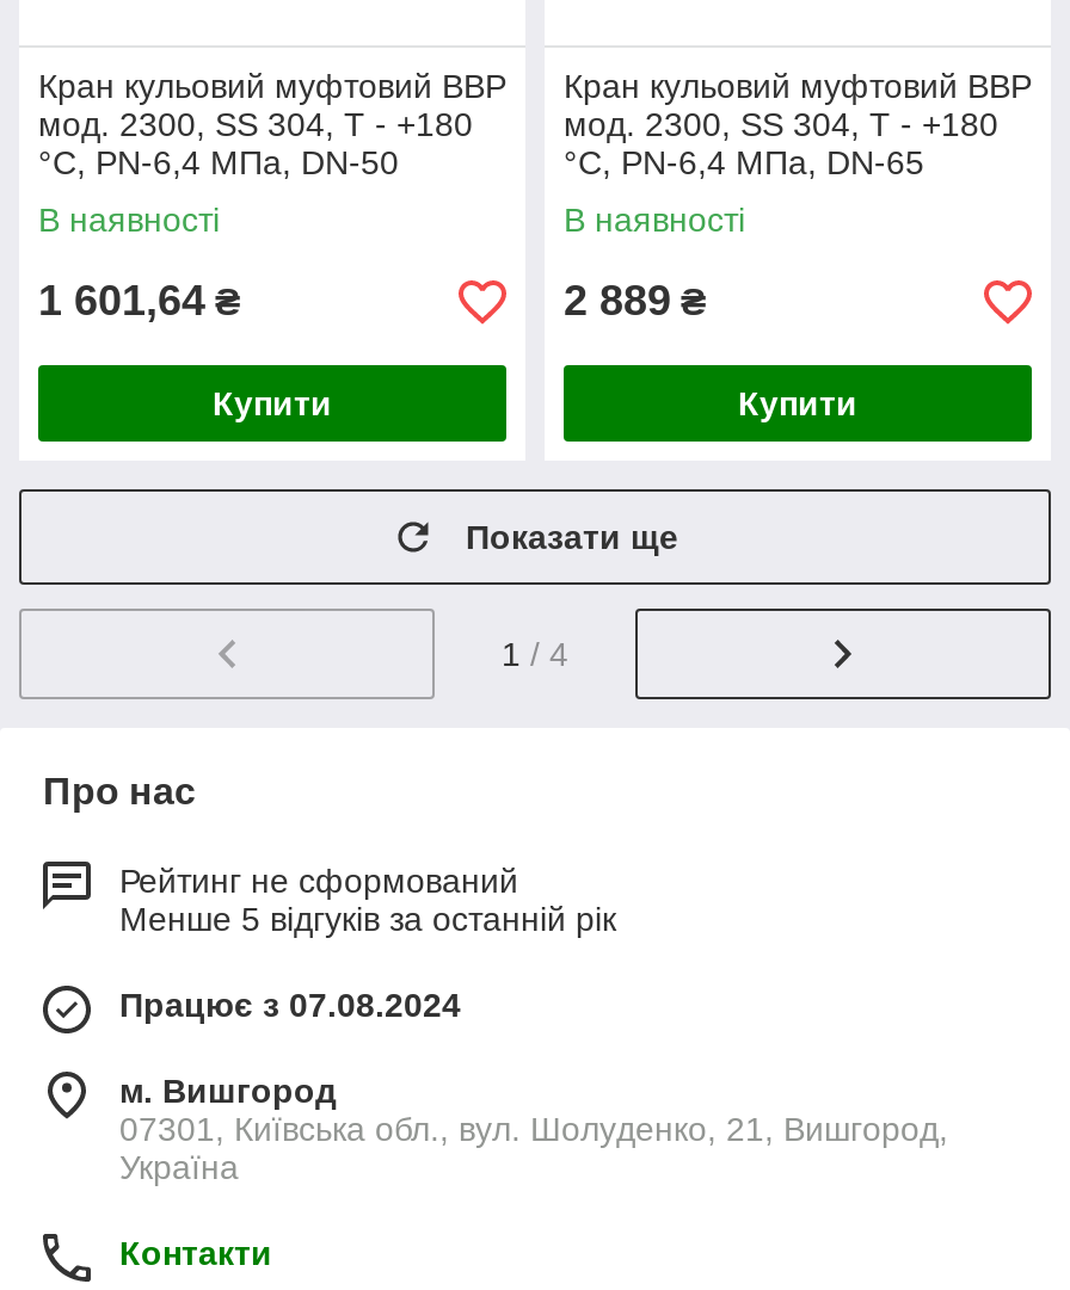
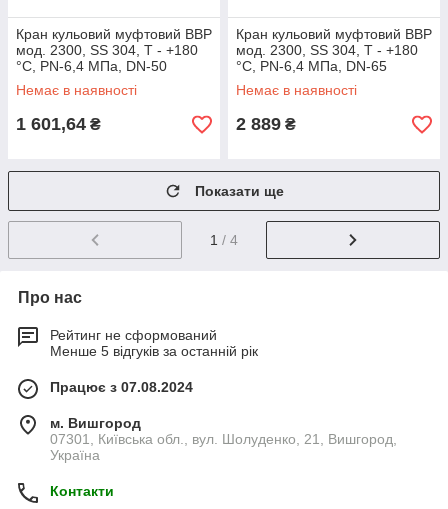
- В наявності
+ Немає в наявності

- В наявності
+ Немає в наявності

- Купити

- Купити
